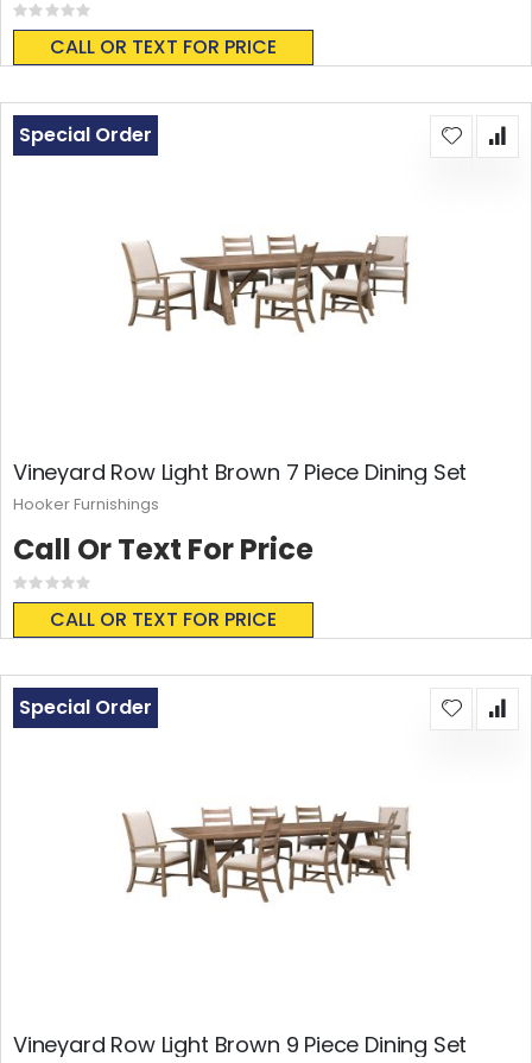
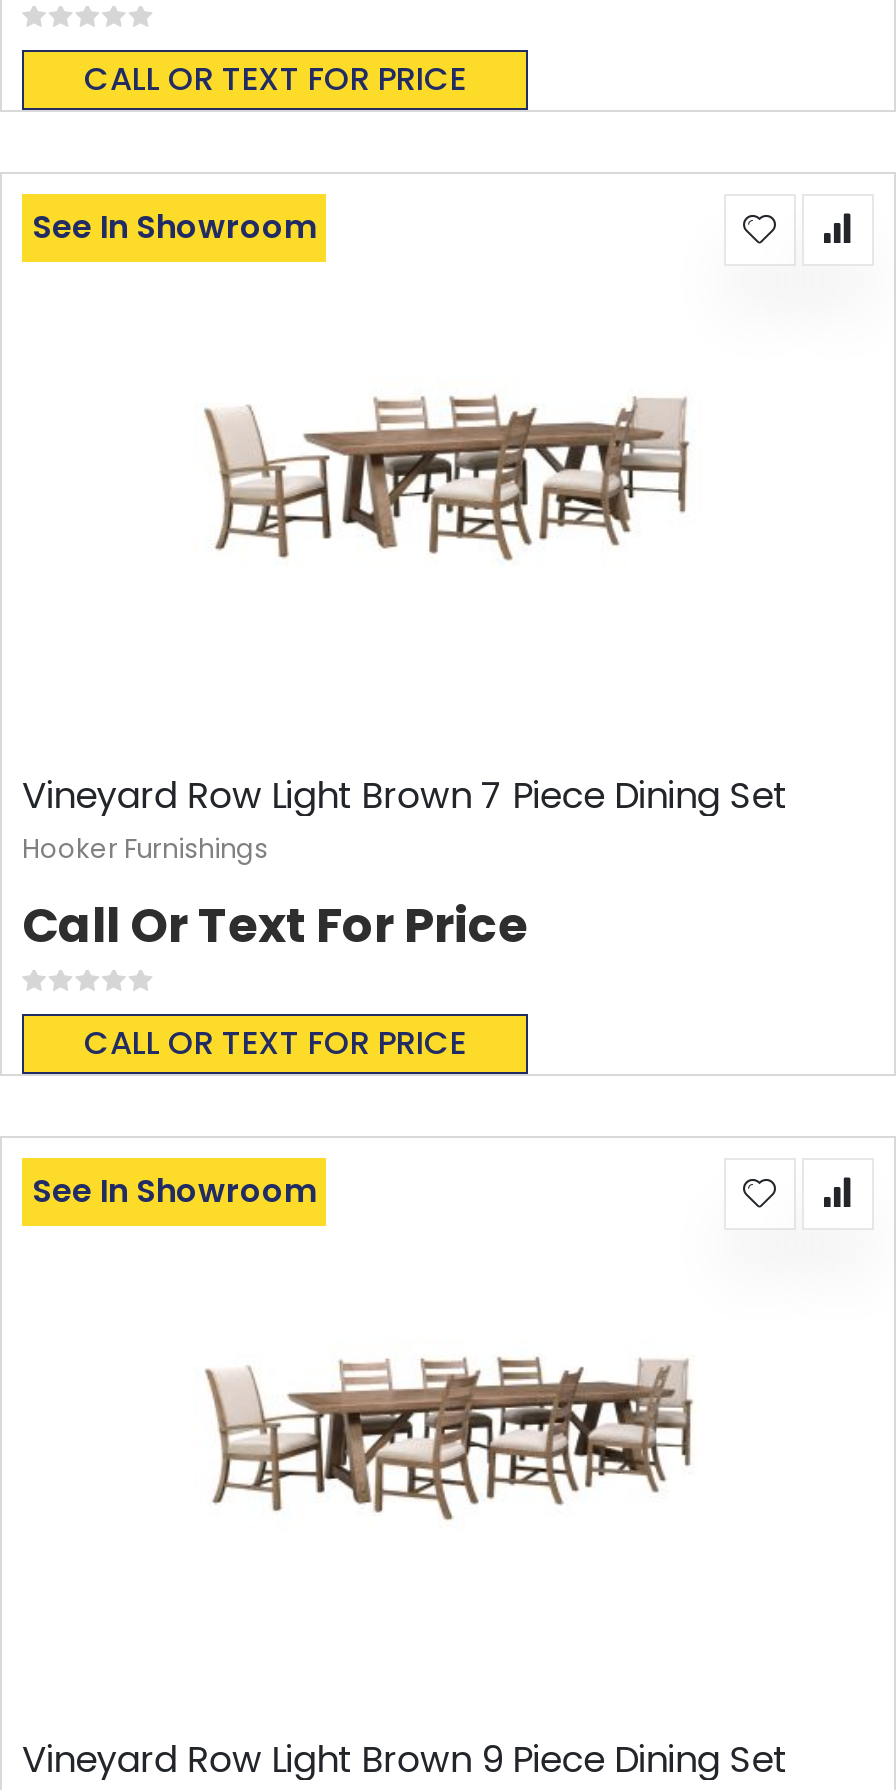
- Special Order
+ See In Showroom

- Special Order
+ See In Showroom
